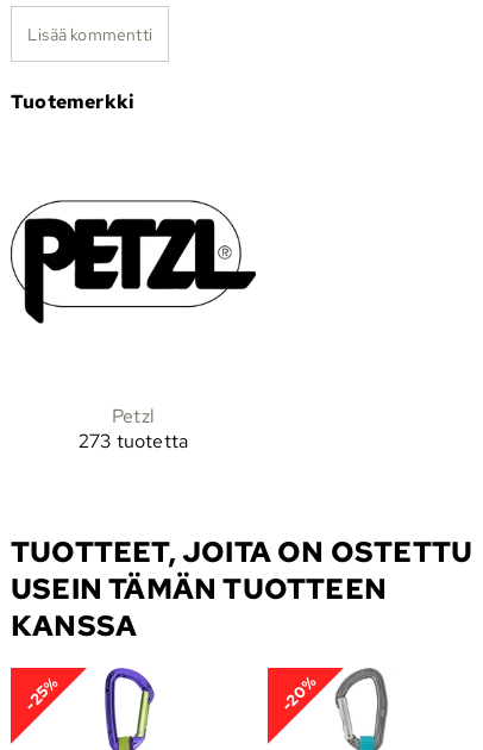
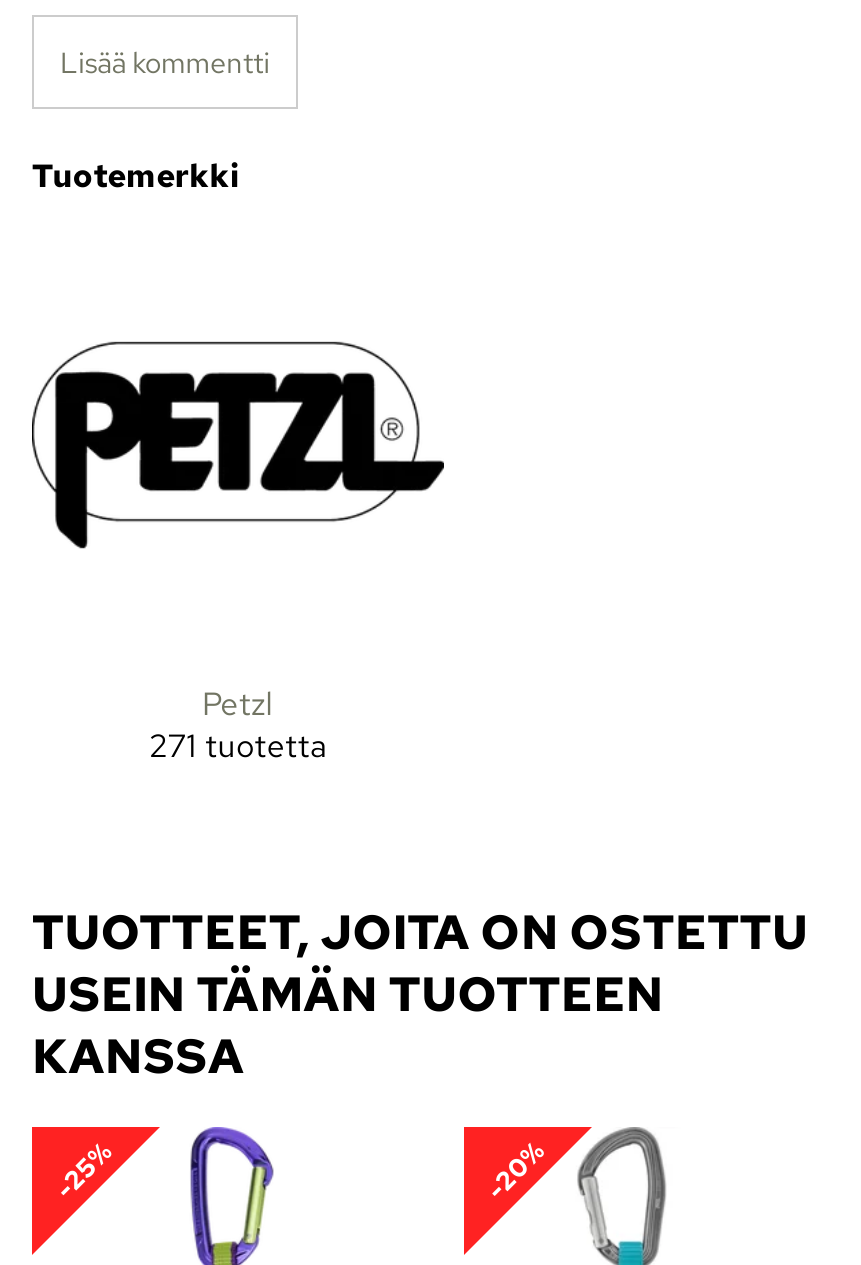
- 273 tuotetta
+ 271 tuotetta
